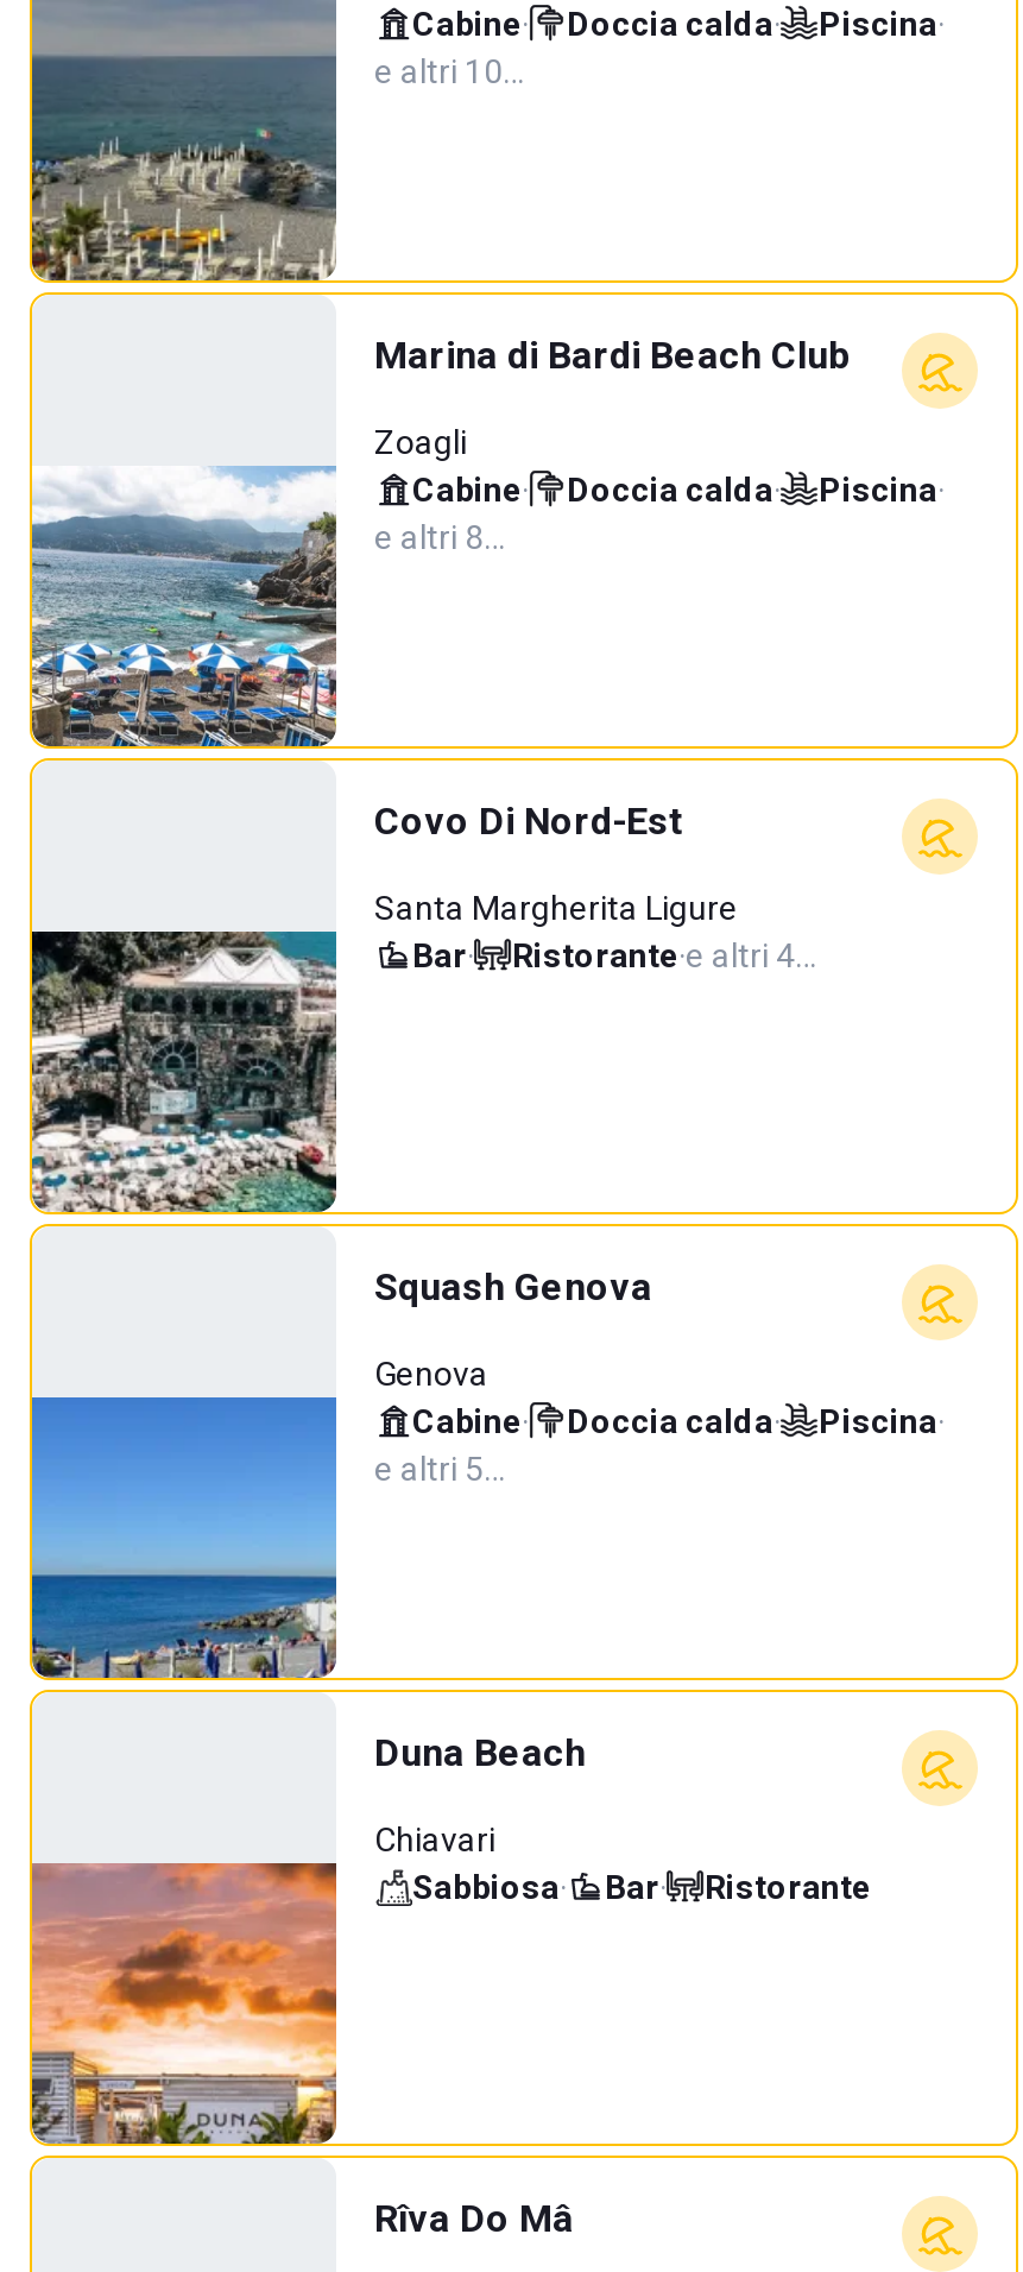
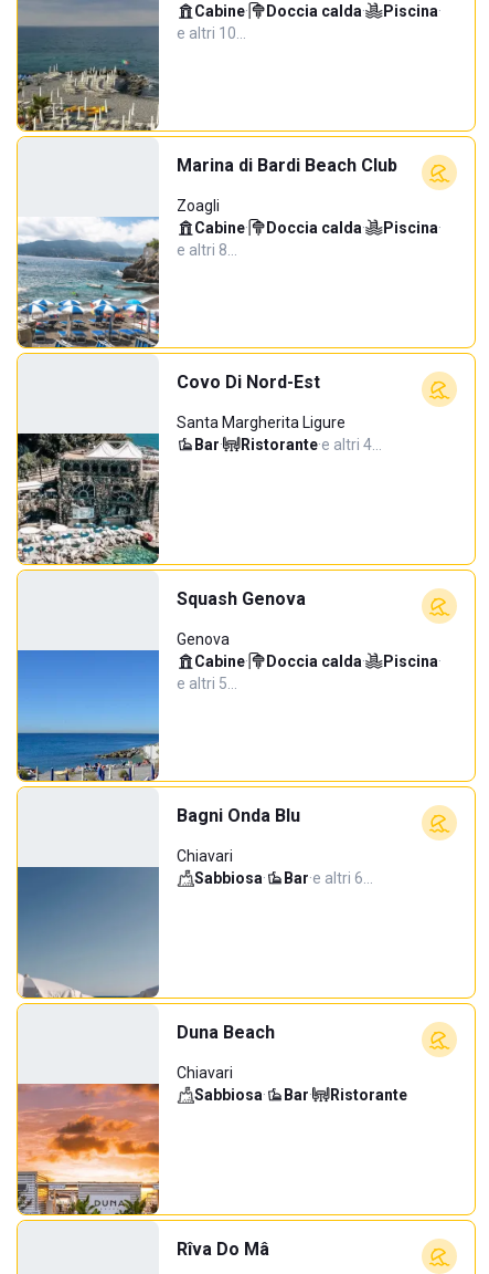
+ [image]
+ Bagni Onda Blu
+ Chiavari
+ Sabbiosa·
+ Bar·e altri 6…
